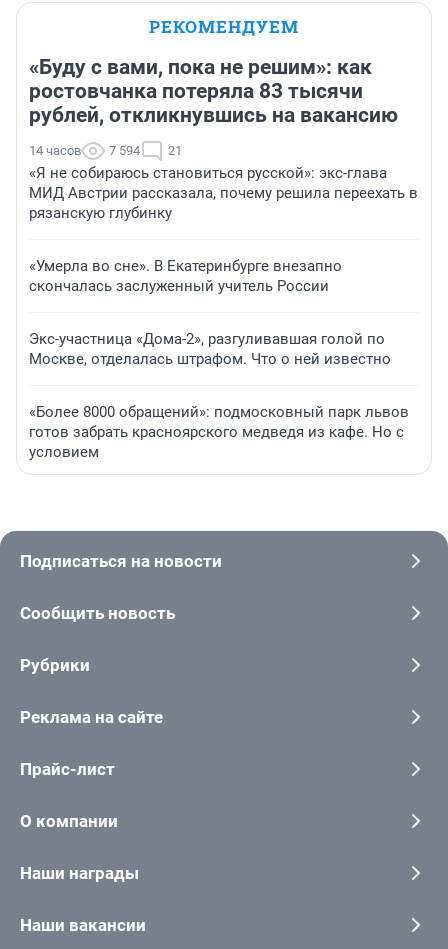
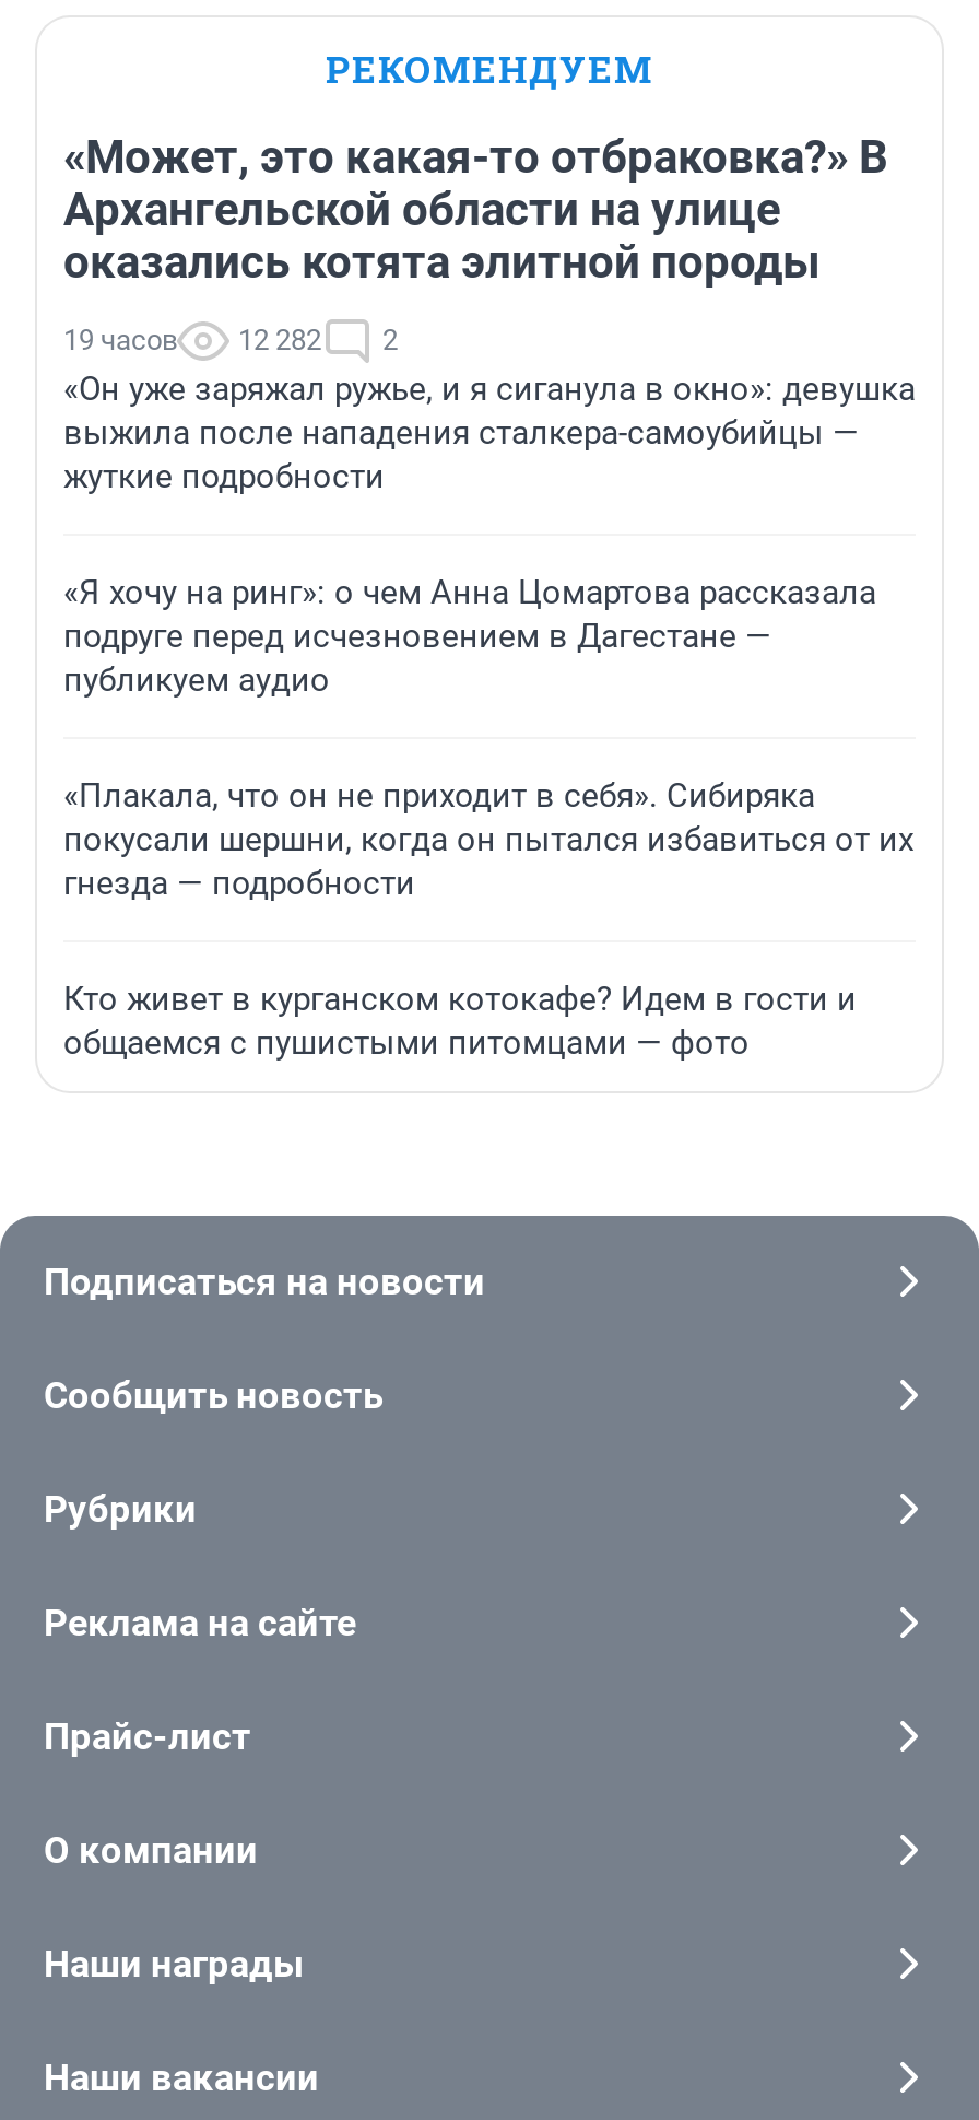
- «Буду с вами, пока не решим»: как
- ростовчанка потеряла 83 тысячи
- рублей, откликнувшись на вакансию
+ «Может, это какая-то отбраковка?» В
+ Архангельской области на улице
+ оказались котята элитной породы

- 14 часов
- 7 594
- 21
- «Я не собираюсь становиться русской»: экс-глава
- МИД Австрии рассказала, почему решила переехать в
- рязанскую глубинку
+ 19 часов
+ 12 282
+ 2
+ «Он уже заряжал ружье, и я сиганула в окно»: девушка
+ выжила после нападения сталкера-самоубийцы —
+ жуткие подробности

- «Умерла во сне». В Екатеринбурге внезапно
- скончалась заслуженный учитель России
+ «Я хочу на ринг»: о чем Анна Цомартова рассказала
+ подруге перед исчезновением в Дагестане —
+ публикуем аудио

- Экс-участница «Дома-2», разгуливавшая голой по
- Москве, отделалась штрафом. Что о ней известно
+ «Плакала, что он не приходит в себя». Сибиряка
+ покусали шершни, когда он пытался избавиться от их
+ гнезда — подробности

- «Более 8000 обращений»: подмосковный парк львов
- готов забрать красноярского медведя из кафе. Но с
- условием
+ Кто живет в курганском котокафе? Идем в гости и
+ общаемся с пушистыми питомцами — фото
